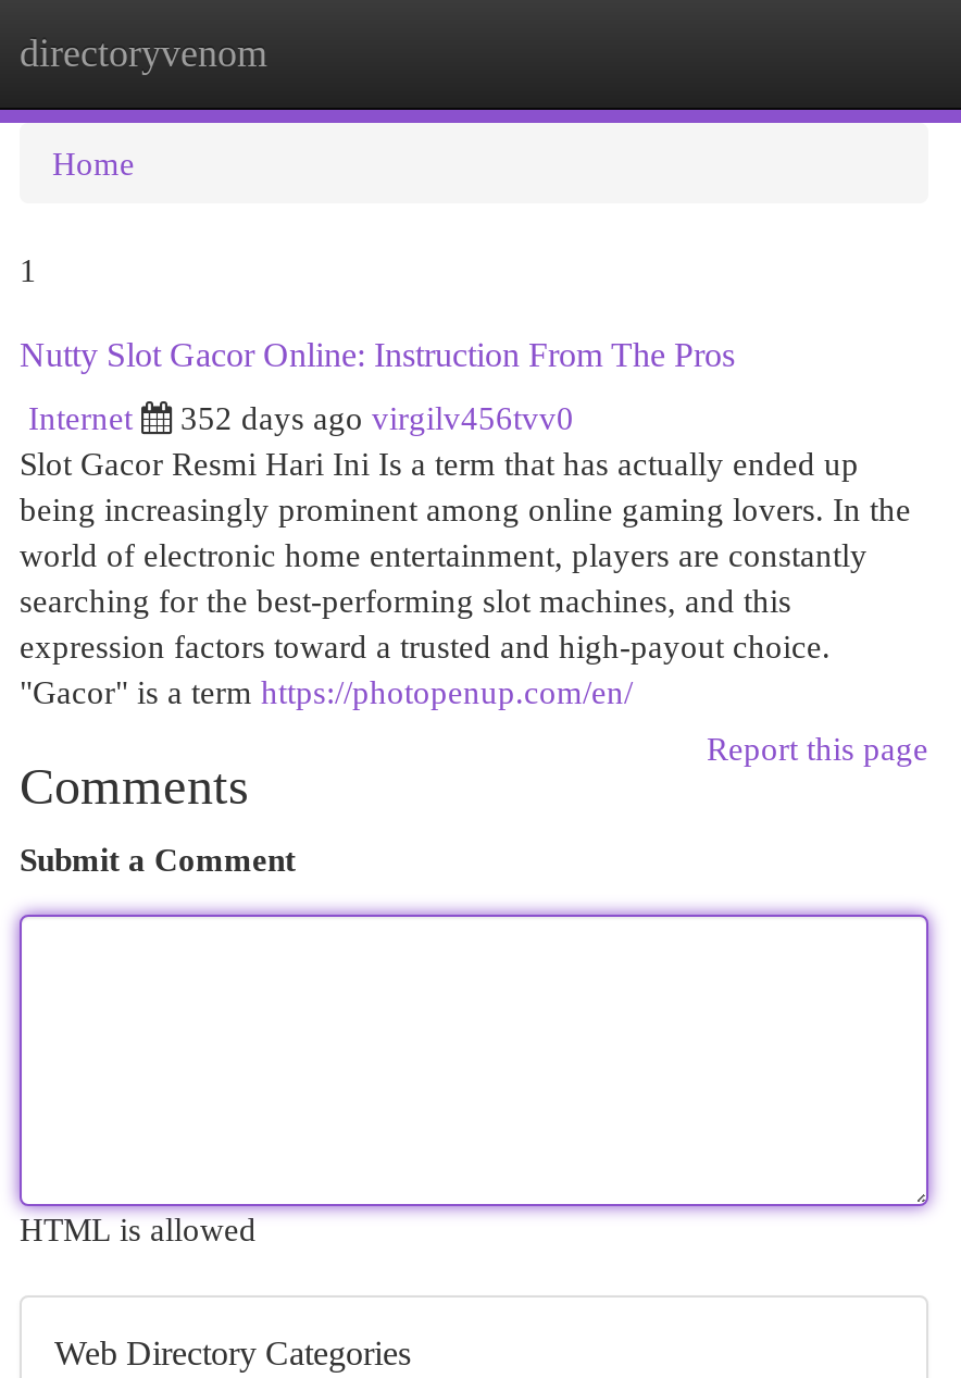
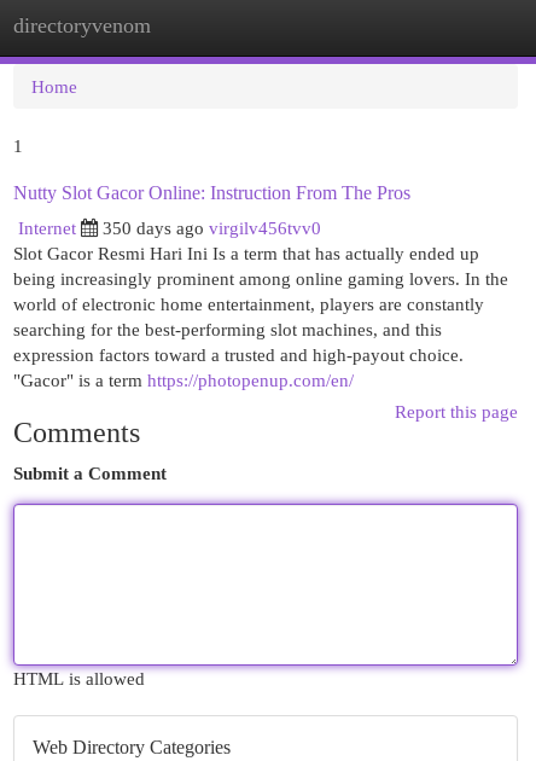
- 352 days ago virgilv456tvv0
+ 350 days ago virgilv456tvv0
